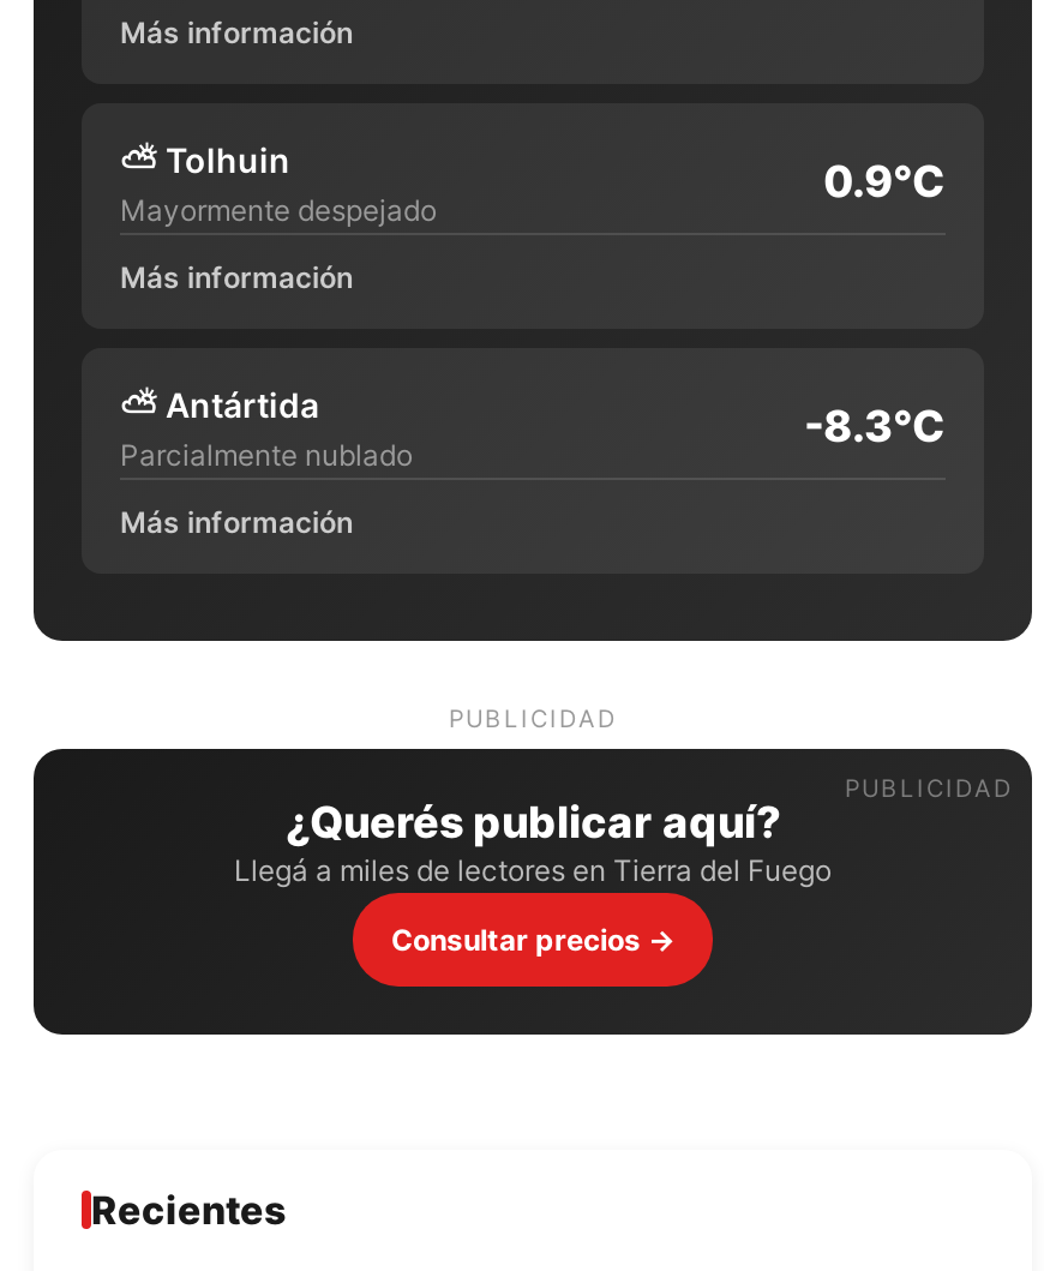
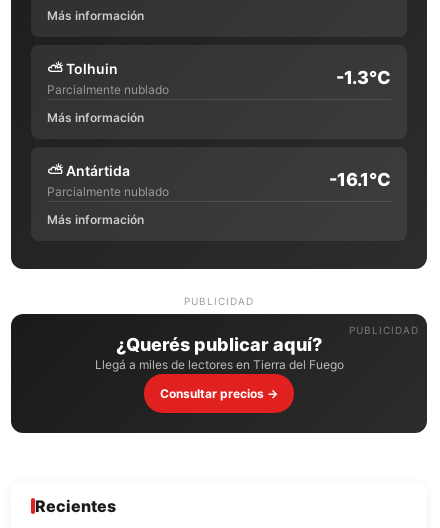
- 0.9°C
+ -1.3°C

- Mayormente despejado
+ Parcialmente nublado

- -8.3°C
+ -16.1°C
